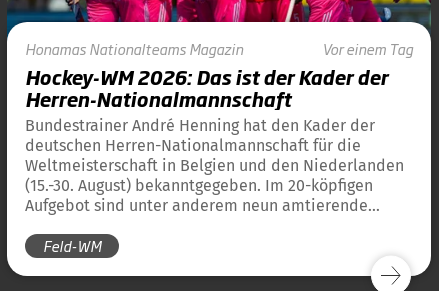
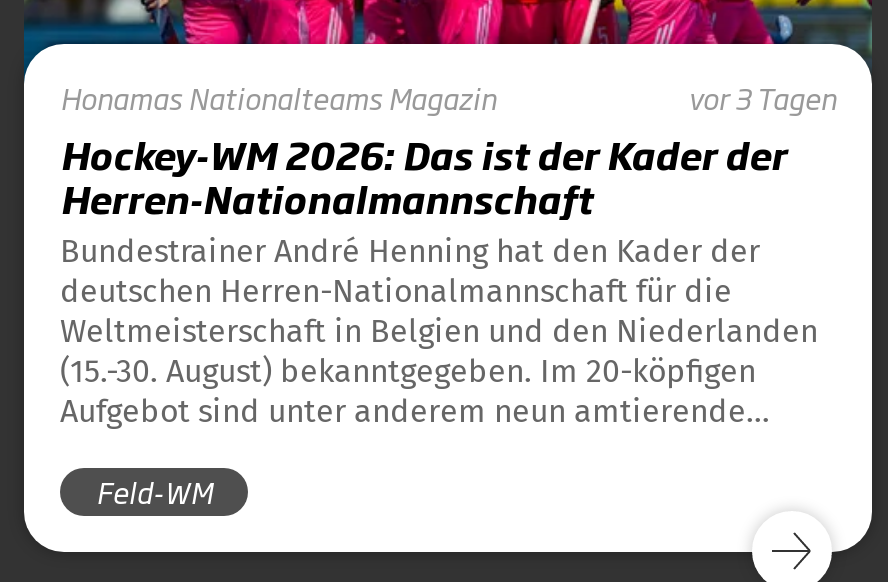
- Vor einem Tag
+ vor 3 Tagen
